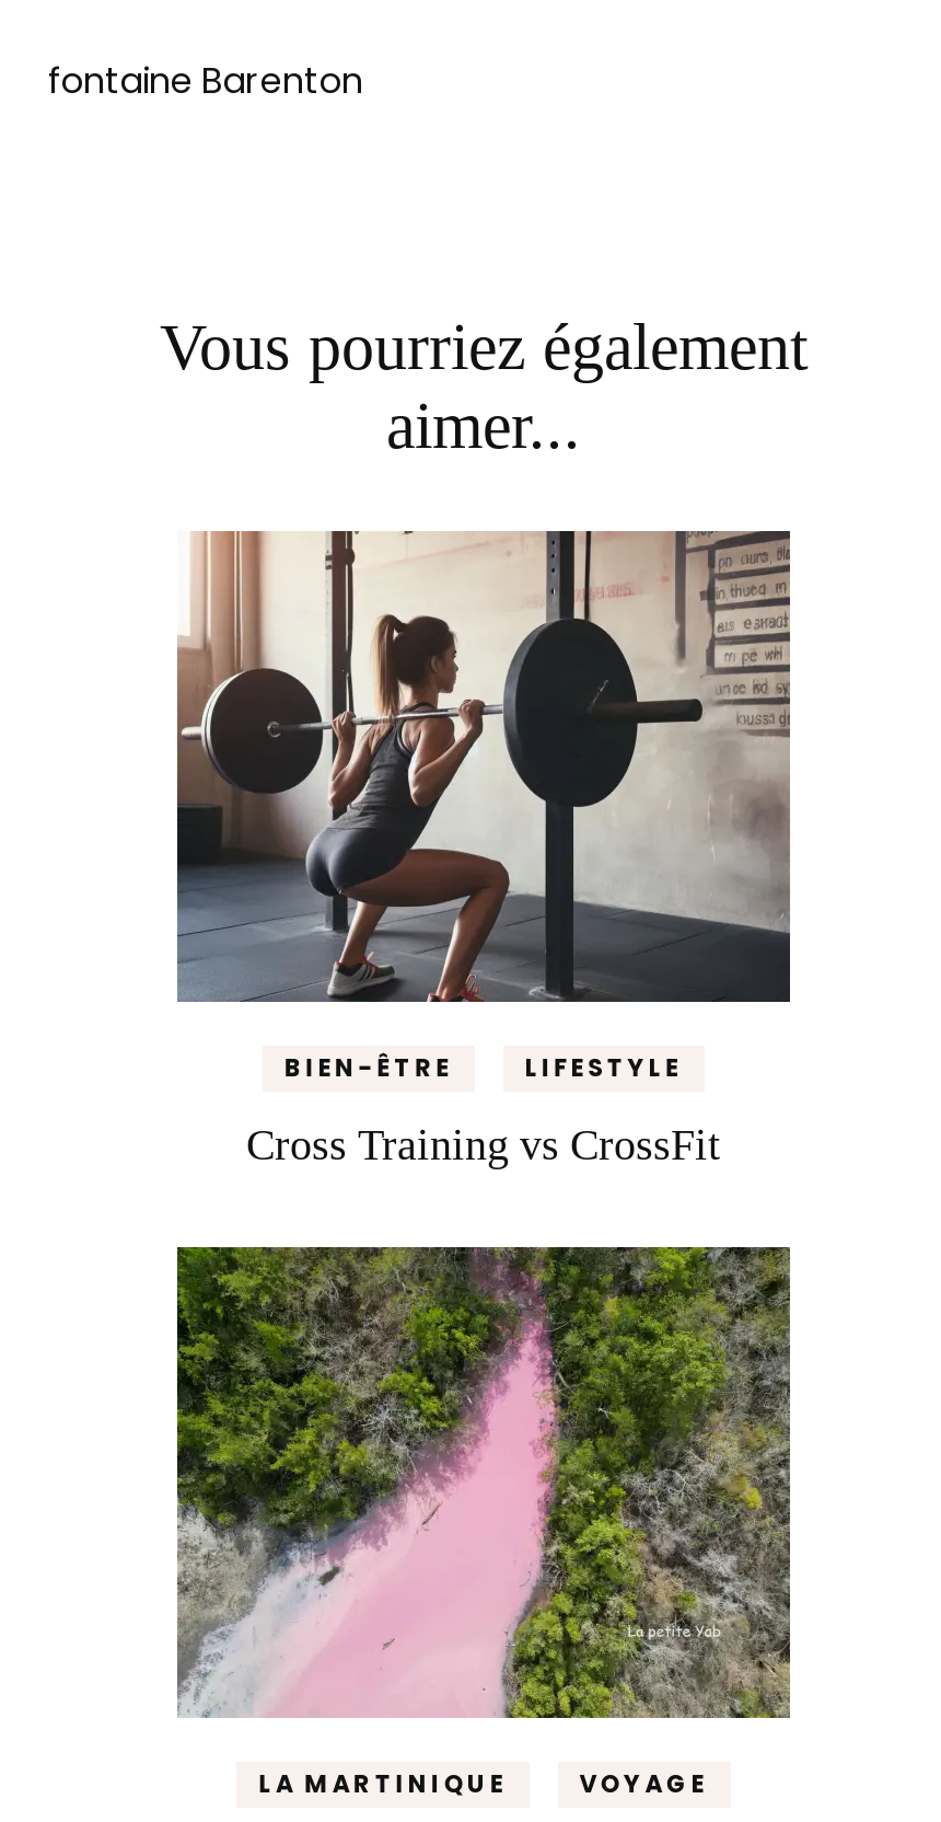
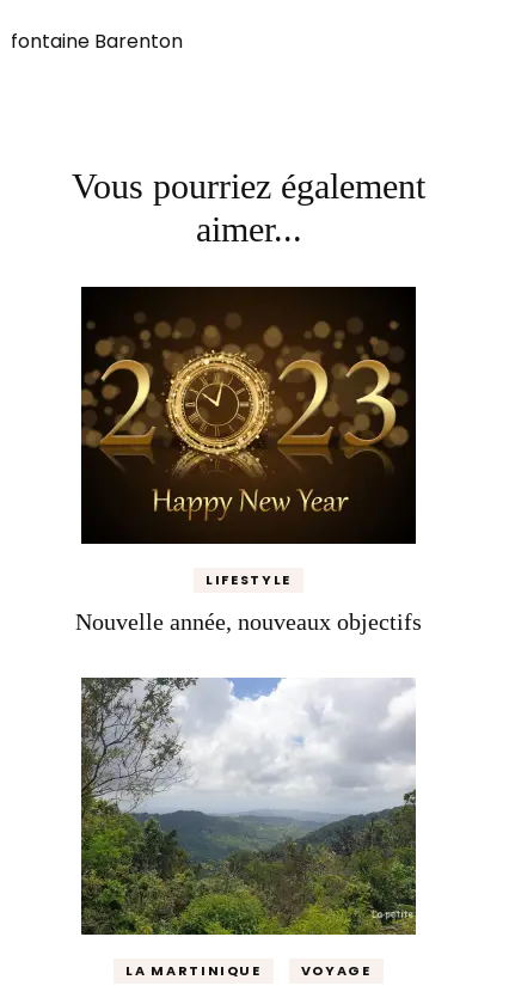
- [image]
+ [image]

- BIEN-ÊTRE

- Cross Training vs CrossFit
+ Nouvelle année, nouveaux objectifs

- [image]
+ [image]
